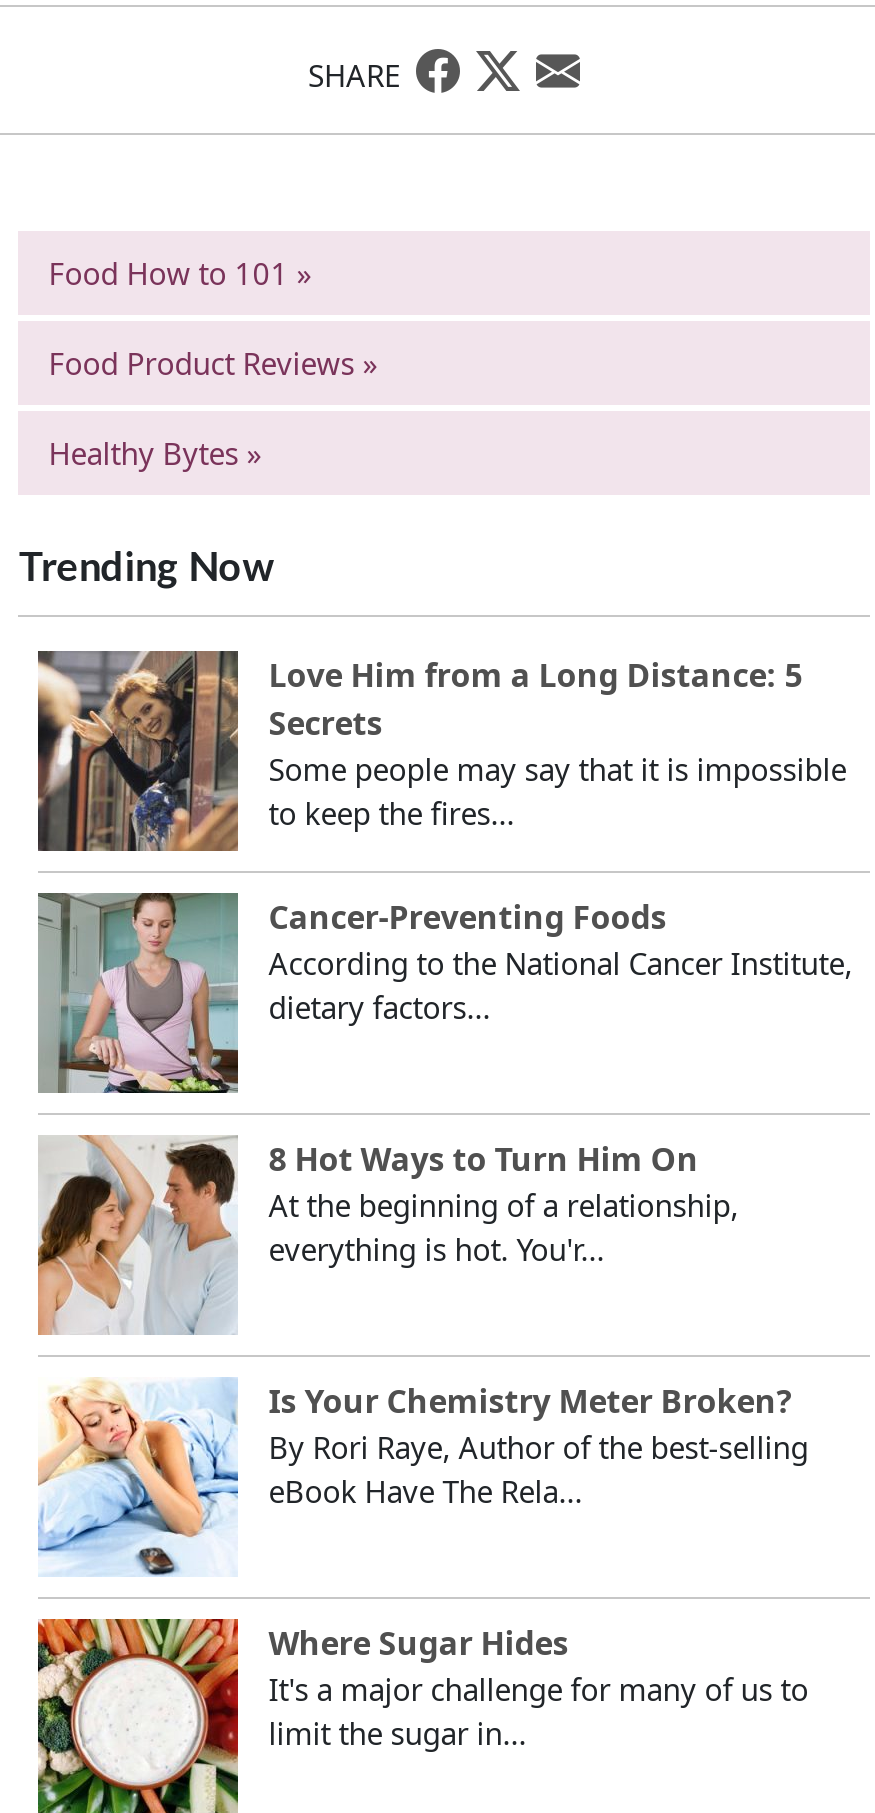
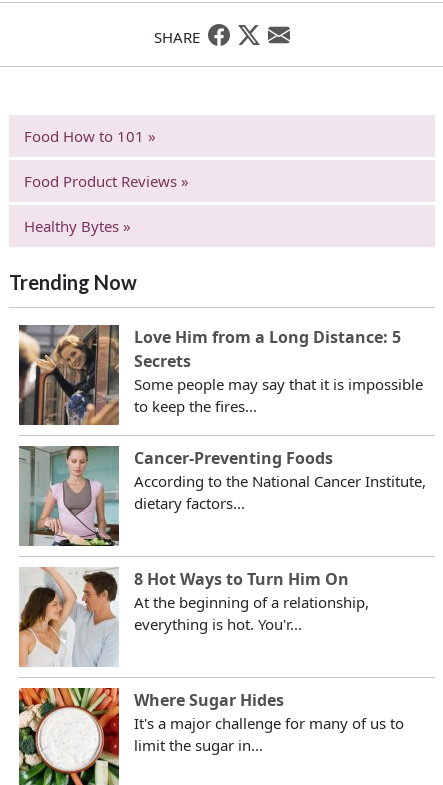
- [image]
- Is Your Chemistry Meter Broken?
- By Rori Raye, Author of the best-selling
- eBook Have The Rela...
